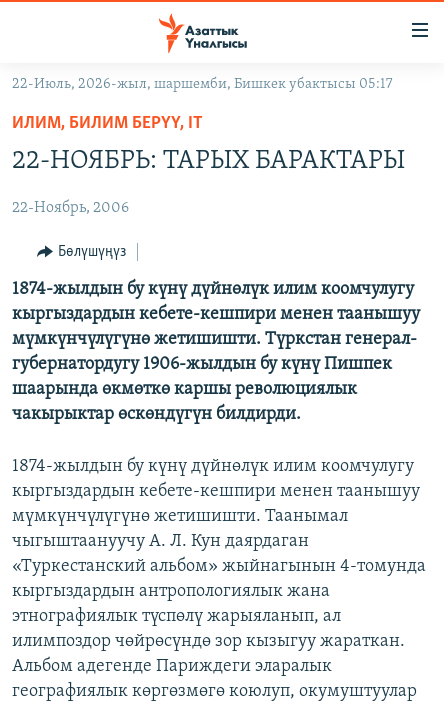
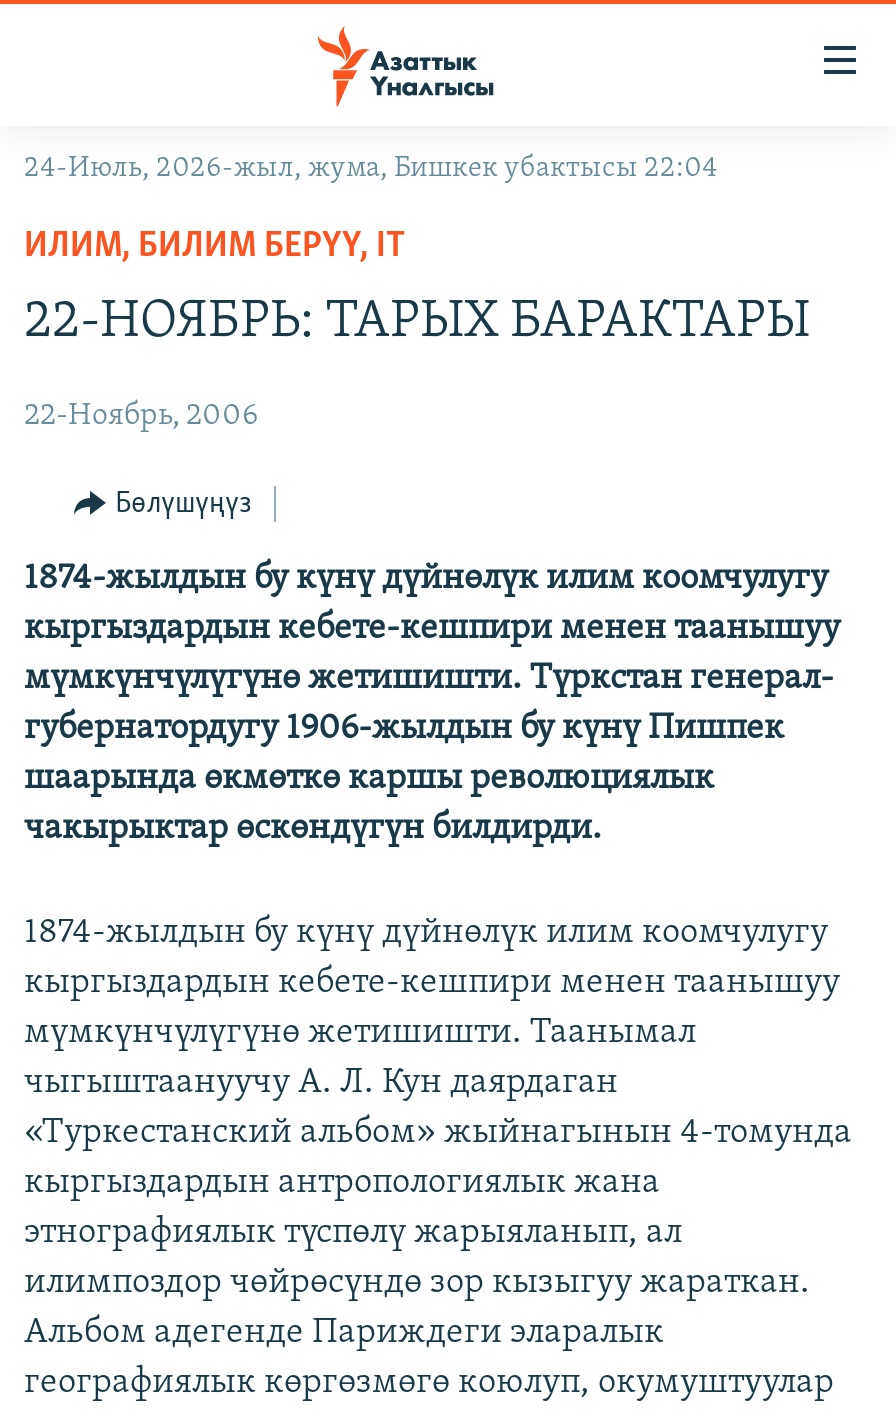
- 22-Июль, 2026-жыл, шаршемби, Бишкек убактысы 05:17
+ 24-Июль, 2026-жыл, жума, Бишкек убактысы 22:04
